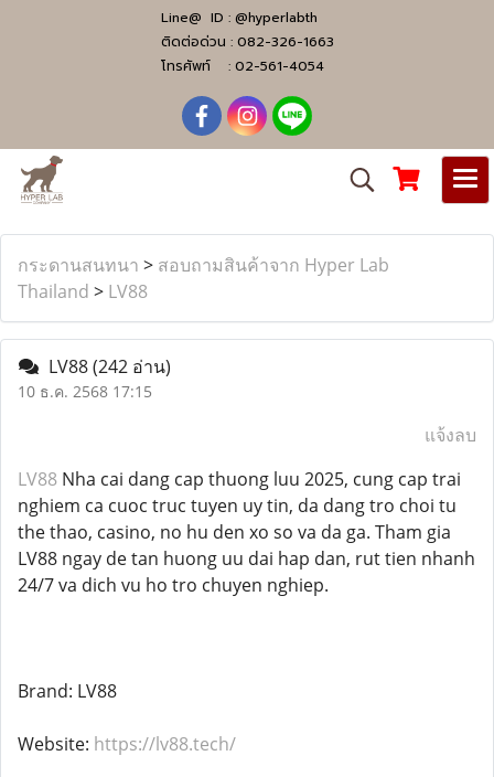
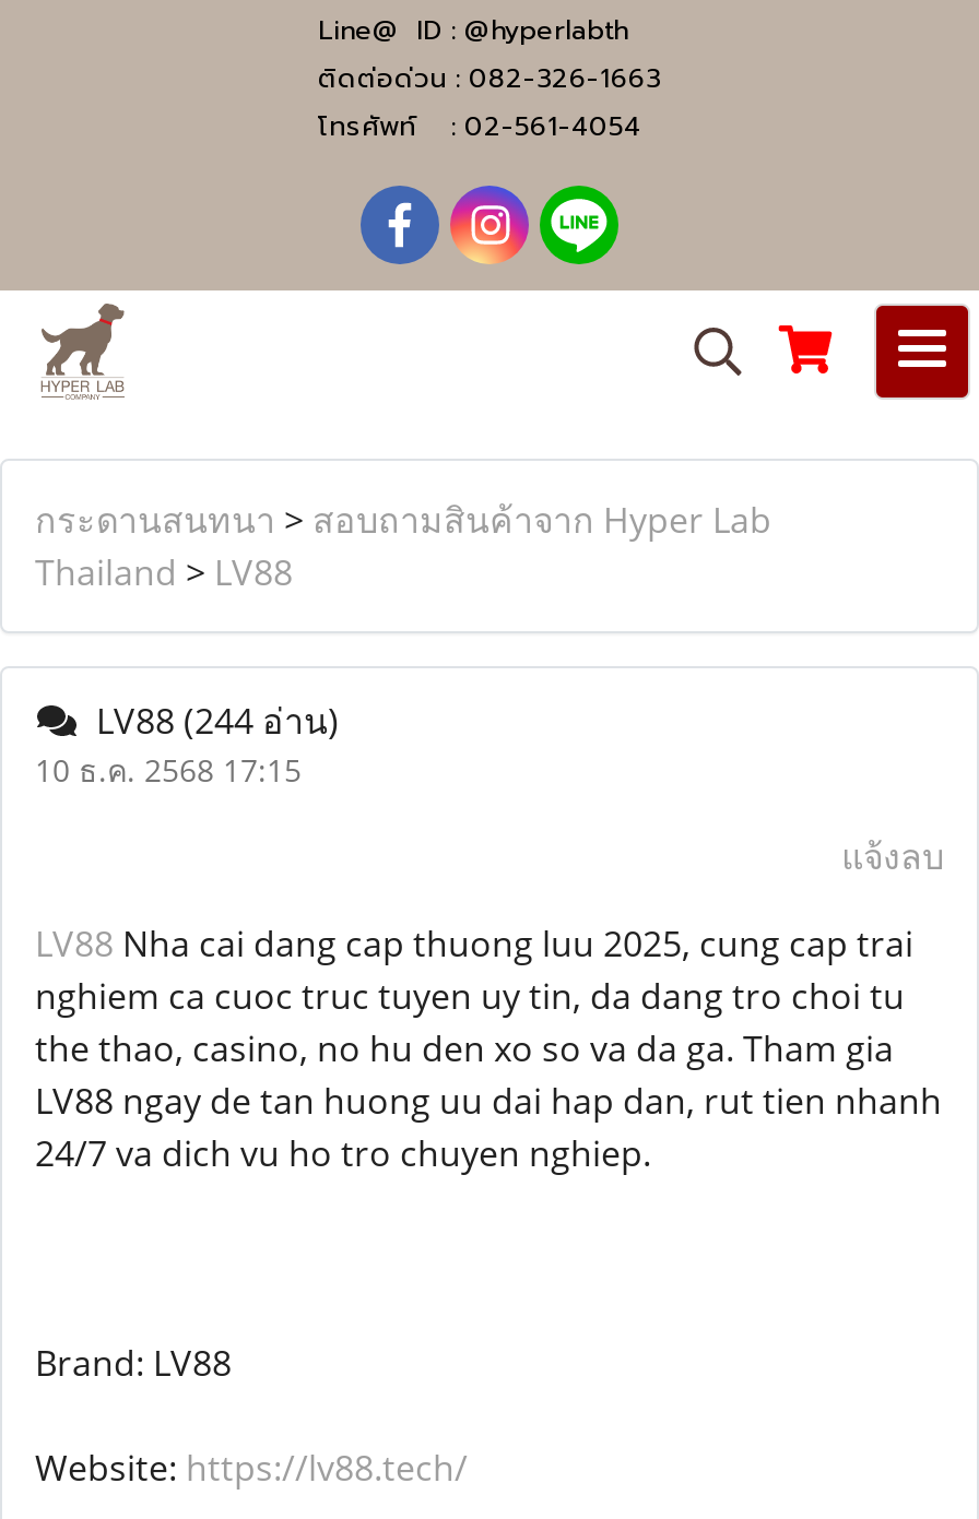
- LV88 (242 อ่าน)
+ LV88 (244 อ่าน)
